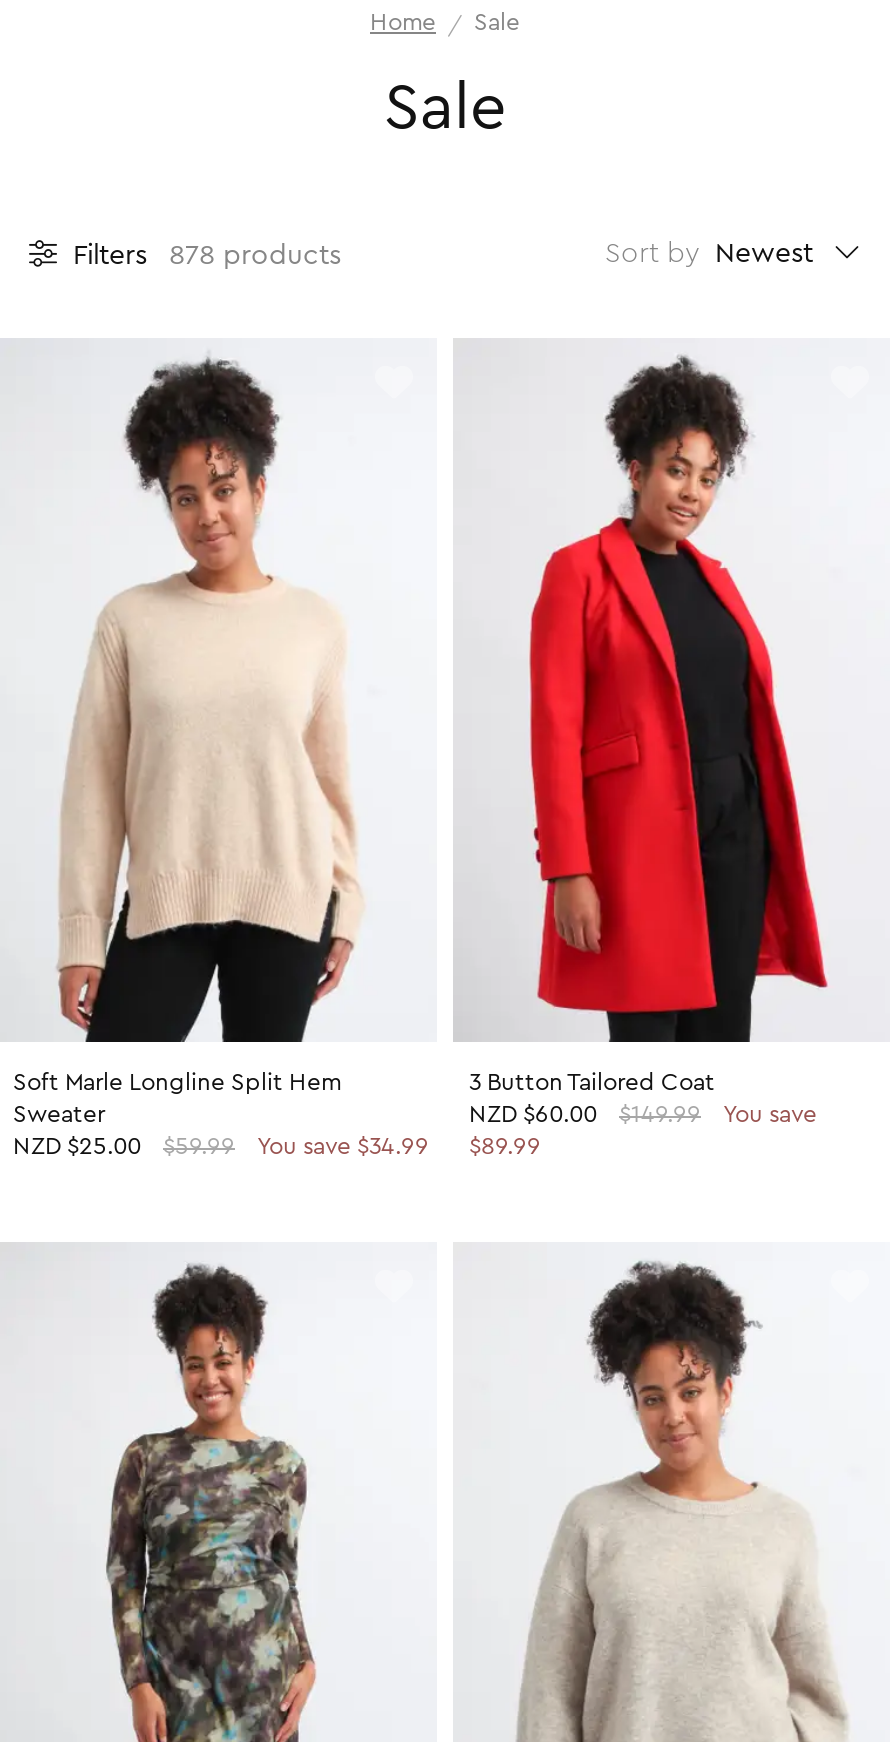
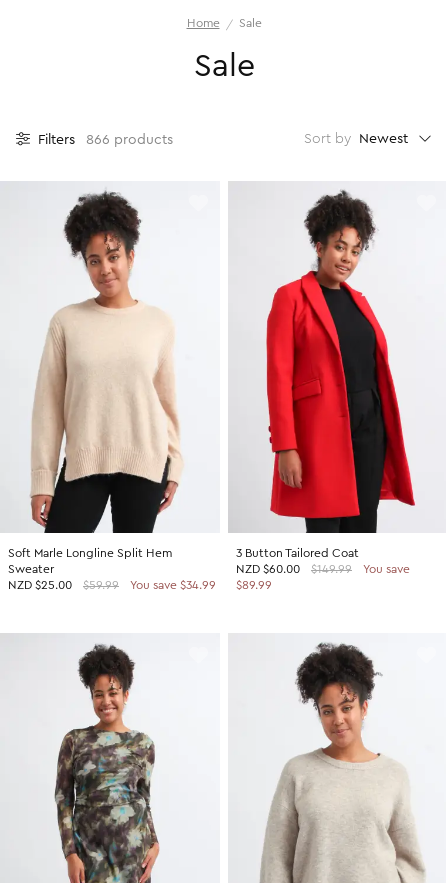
- Filters 878 products
+ Filters 866 products
